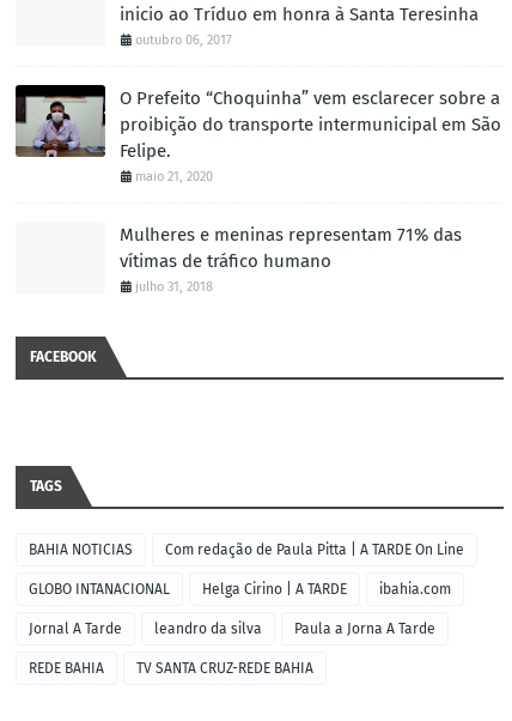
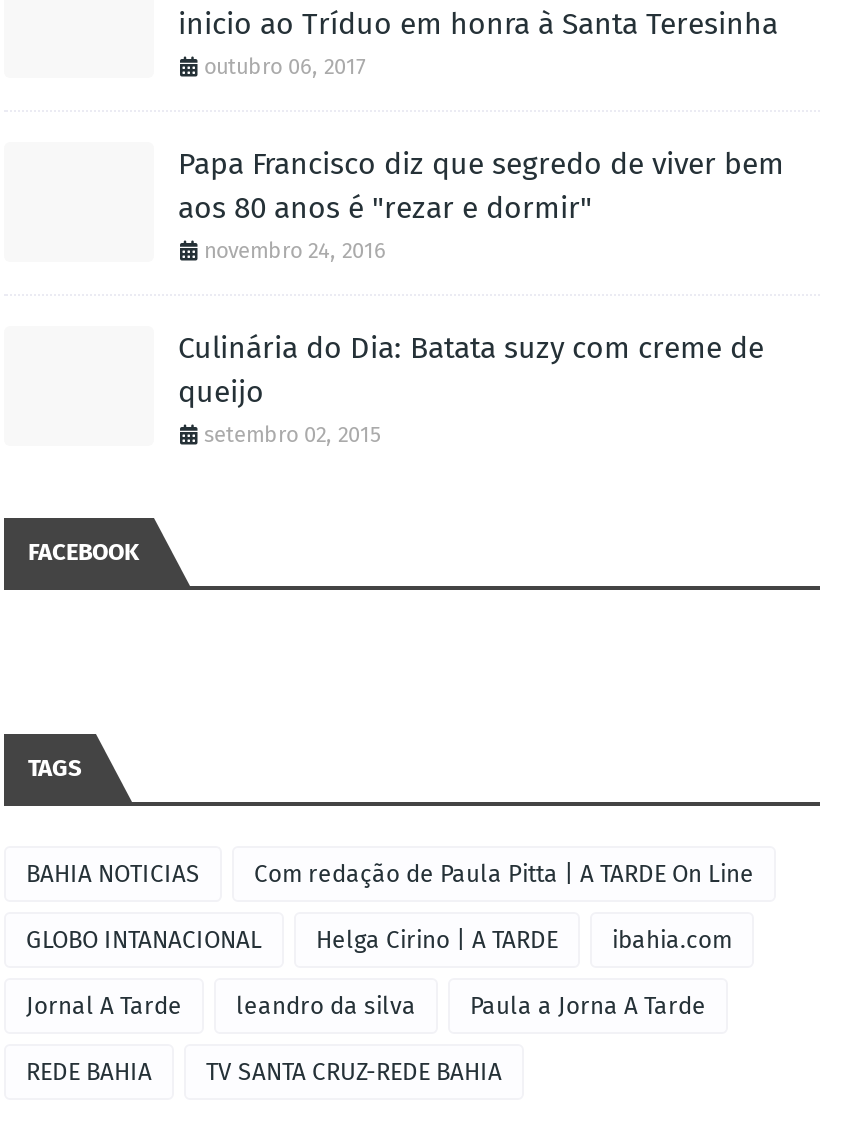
- [image]

- O Prefeito “Choquinha” vem esclarecer sobre a
- proibição do transporte intermunicipal em São
- Felipe.
- maio 21, 2020
+ Papa Francisco diz que segredo de viver bem
+ aos 80 anos é "rezar e dormir"
+ novembro 24, 2016

- Mulheres e meninas representam 71% das
- vítimas de tráfico humano
- julho 31, 2018
+ Culinária do Dia: Batata suzy com creme de
+ queijo
+ setembro 02, 2015
